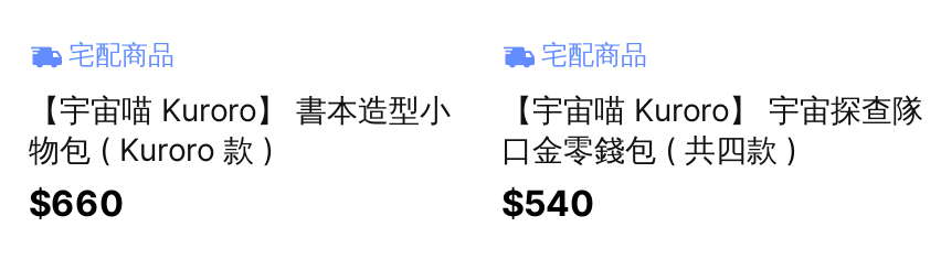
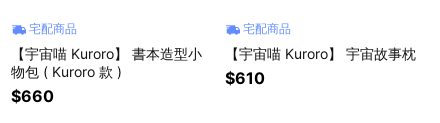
- 【宇宙喵 Kuroro】 宇宙探查隊
- 口金零錢包 ( 共四款 )
- $540
+ 【宇宙喵 Kuroro】 宇宙故事枕
+ $610
